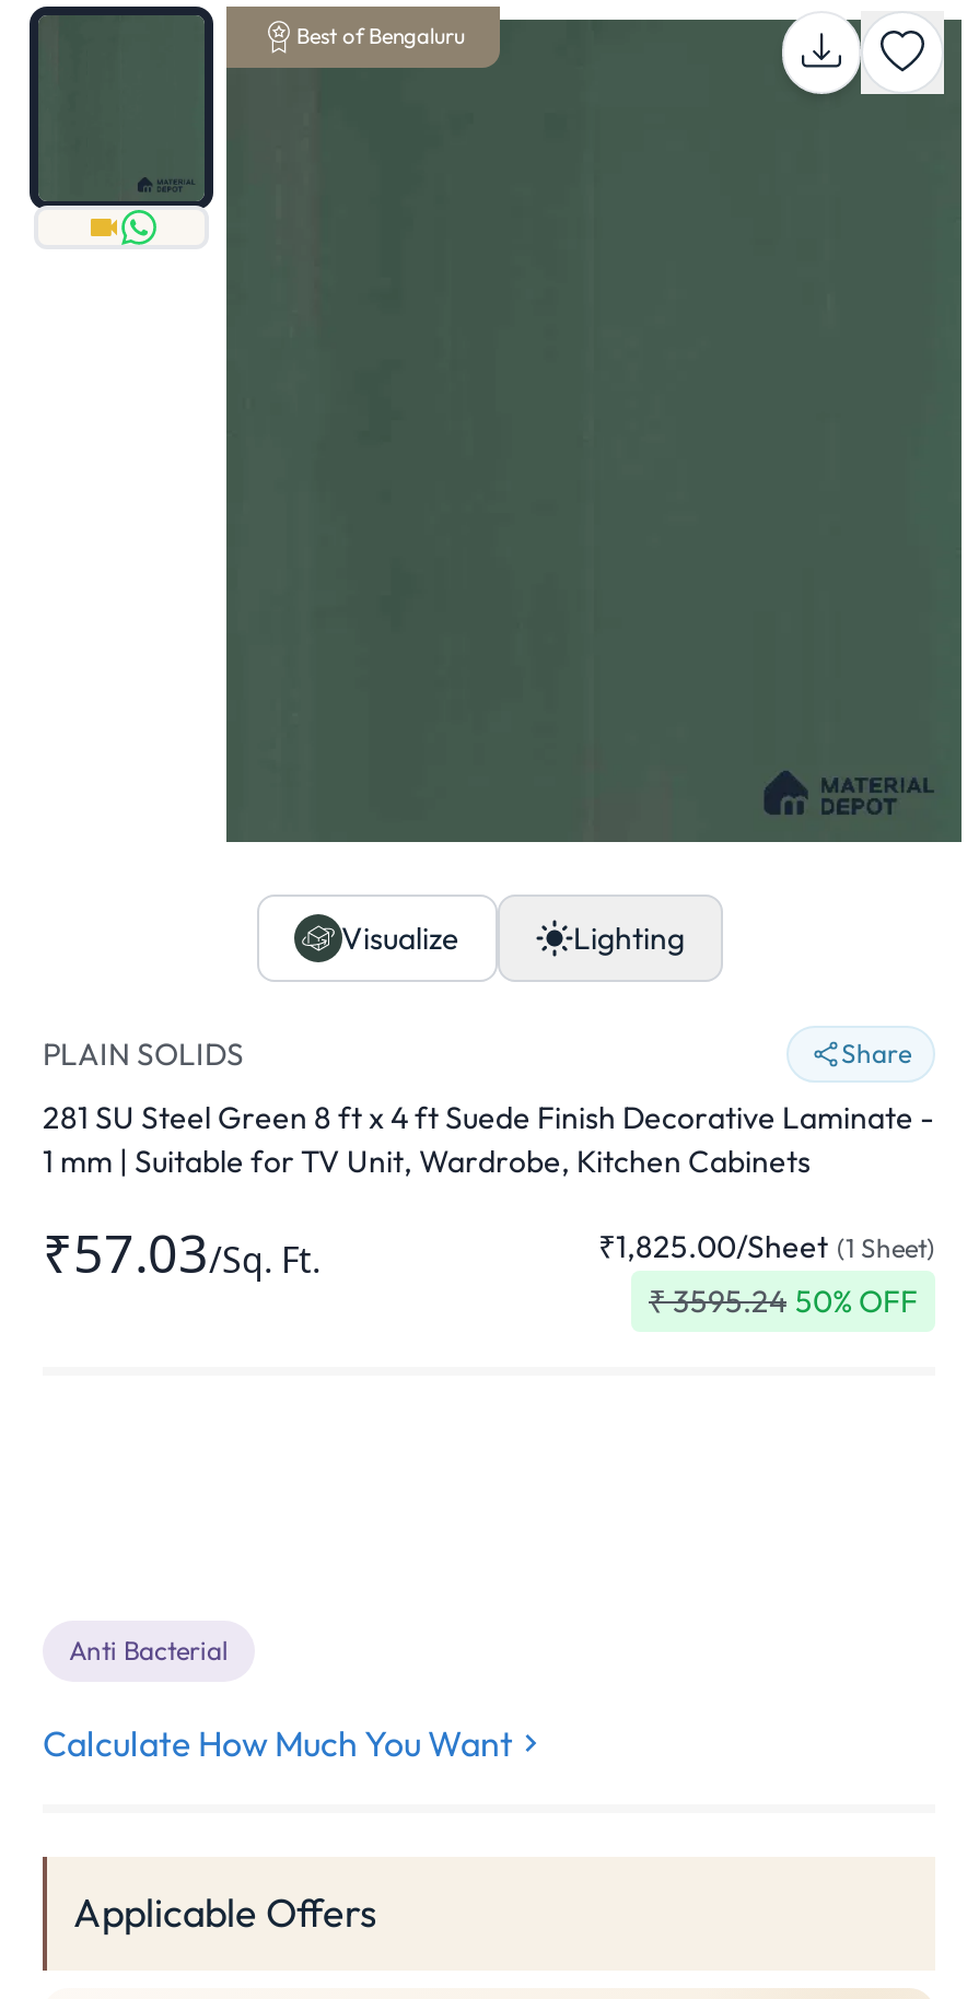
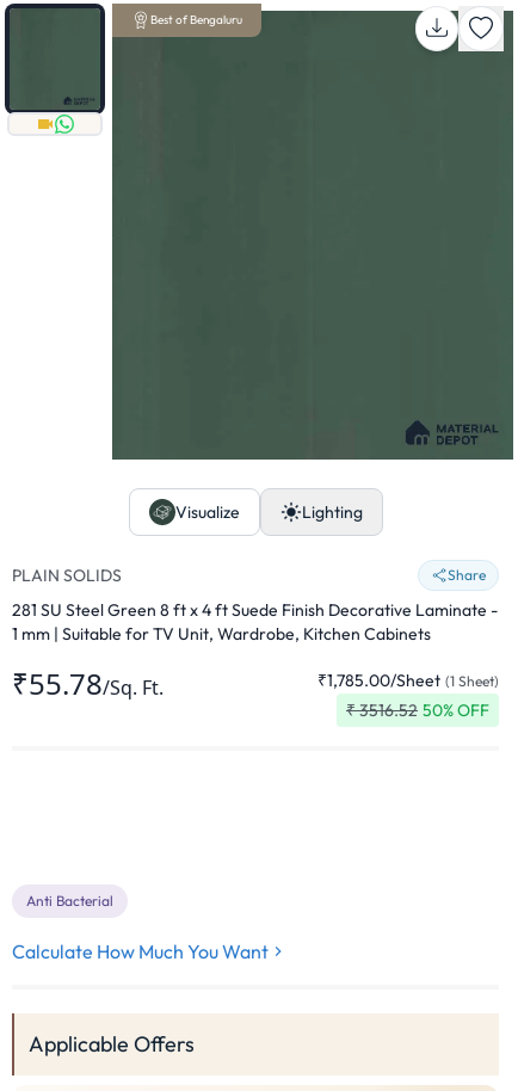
- ₹57.03/Sq. Ft.
+ ₹55.78/Sq. Ft.

- ₹1,825.00/Sheet (1 Sheet)
+ ₹1,785.00/Sheet (1 Sheet)

- ₹3595.24 50% OFF
+ ₹3516.52 50% OFF
